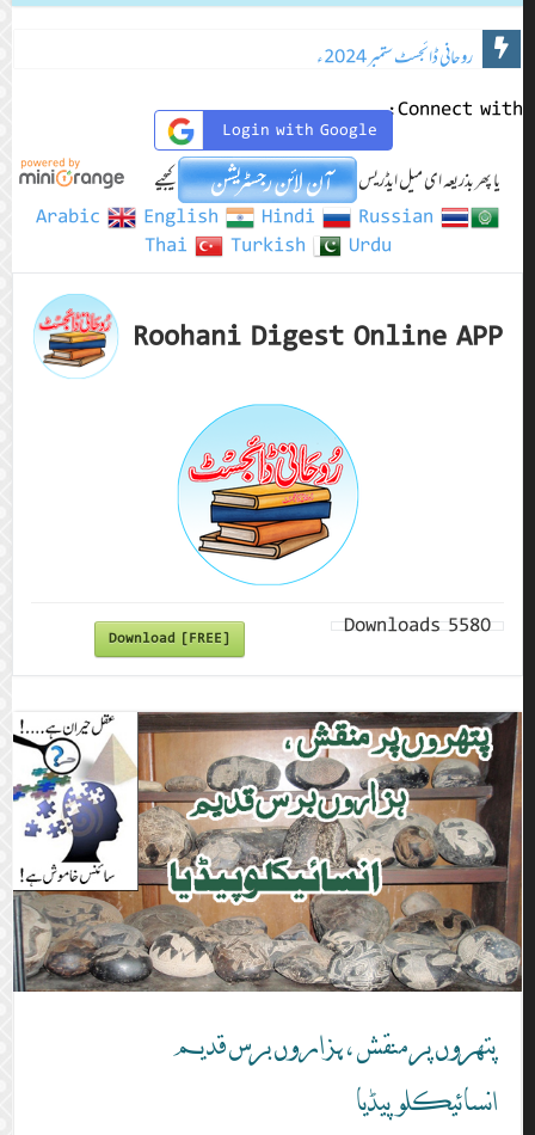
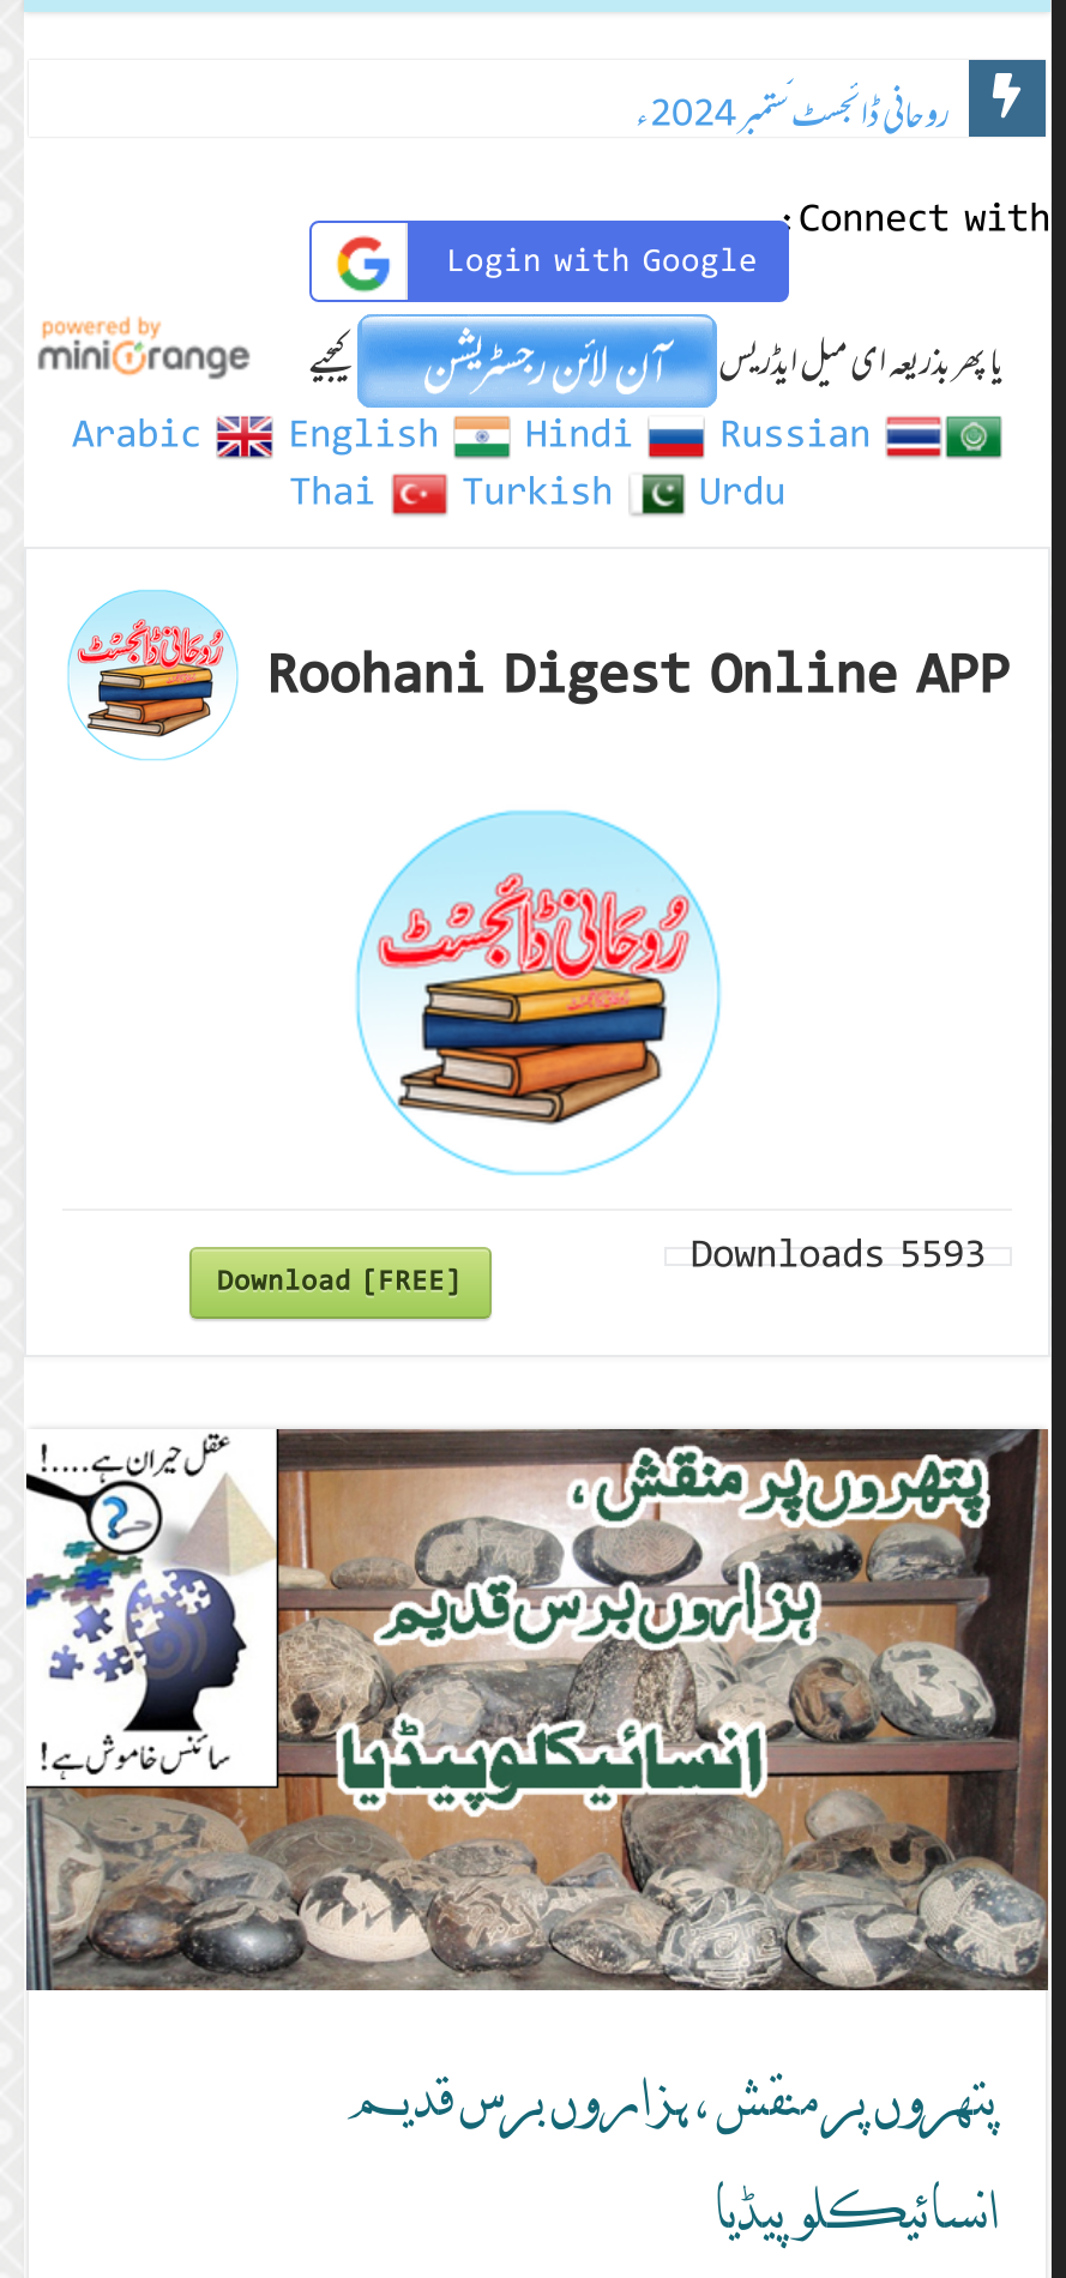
- 5580
+ 5593
